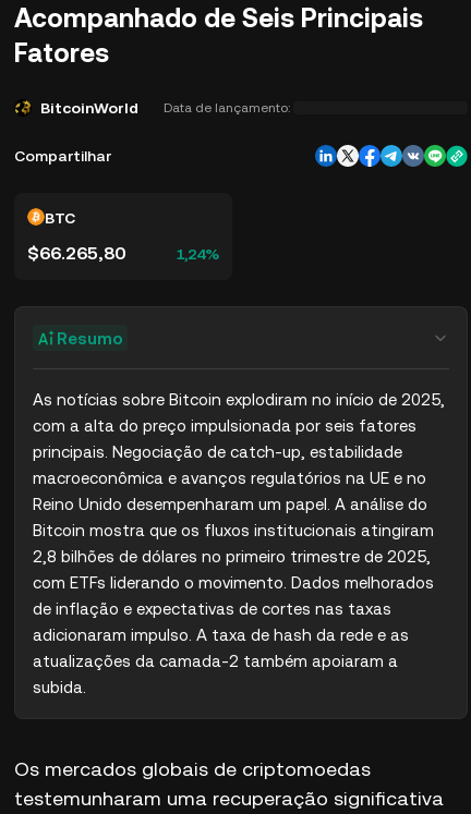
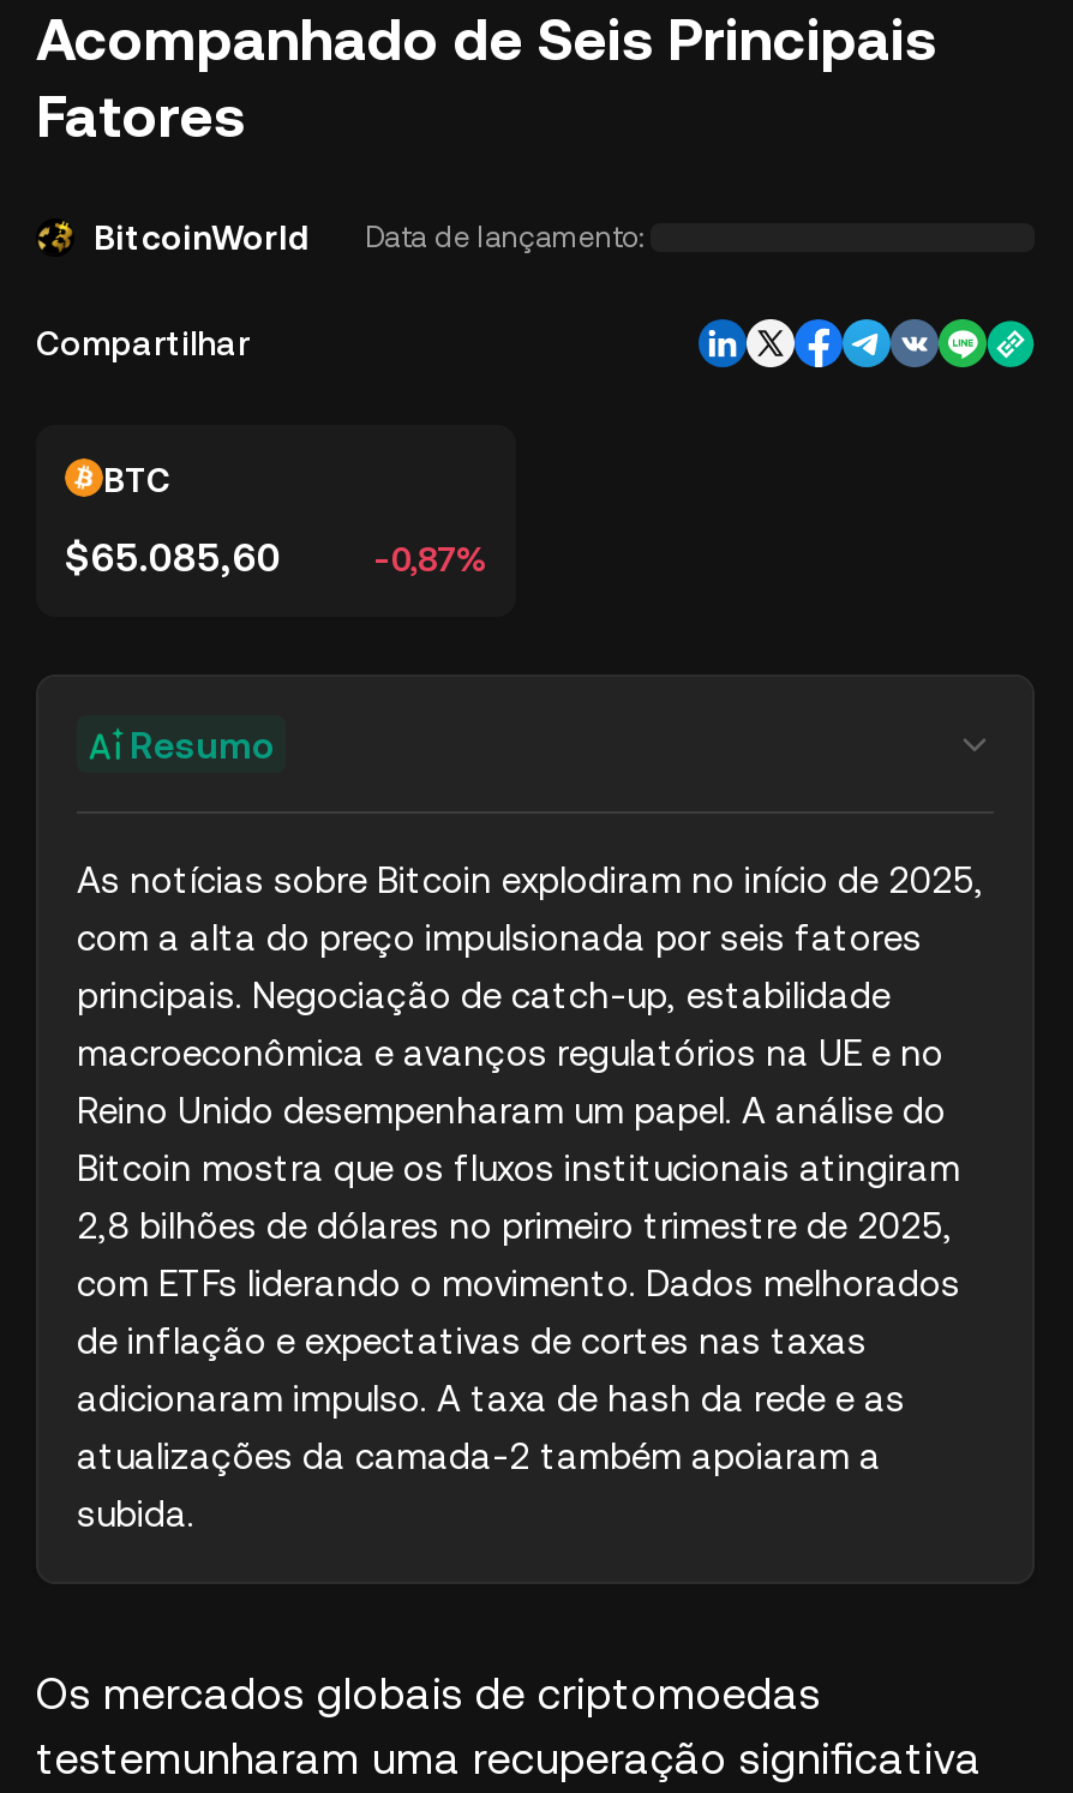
- $66.265,80
+ $65.085,60

- 1,24%
+ -0,87%
